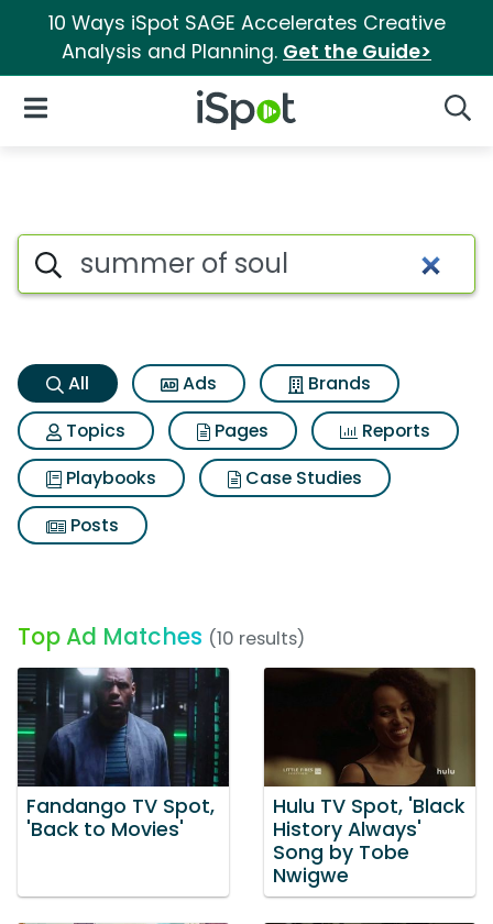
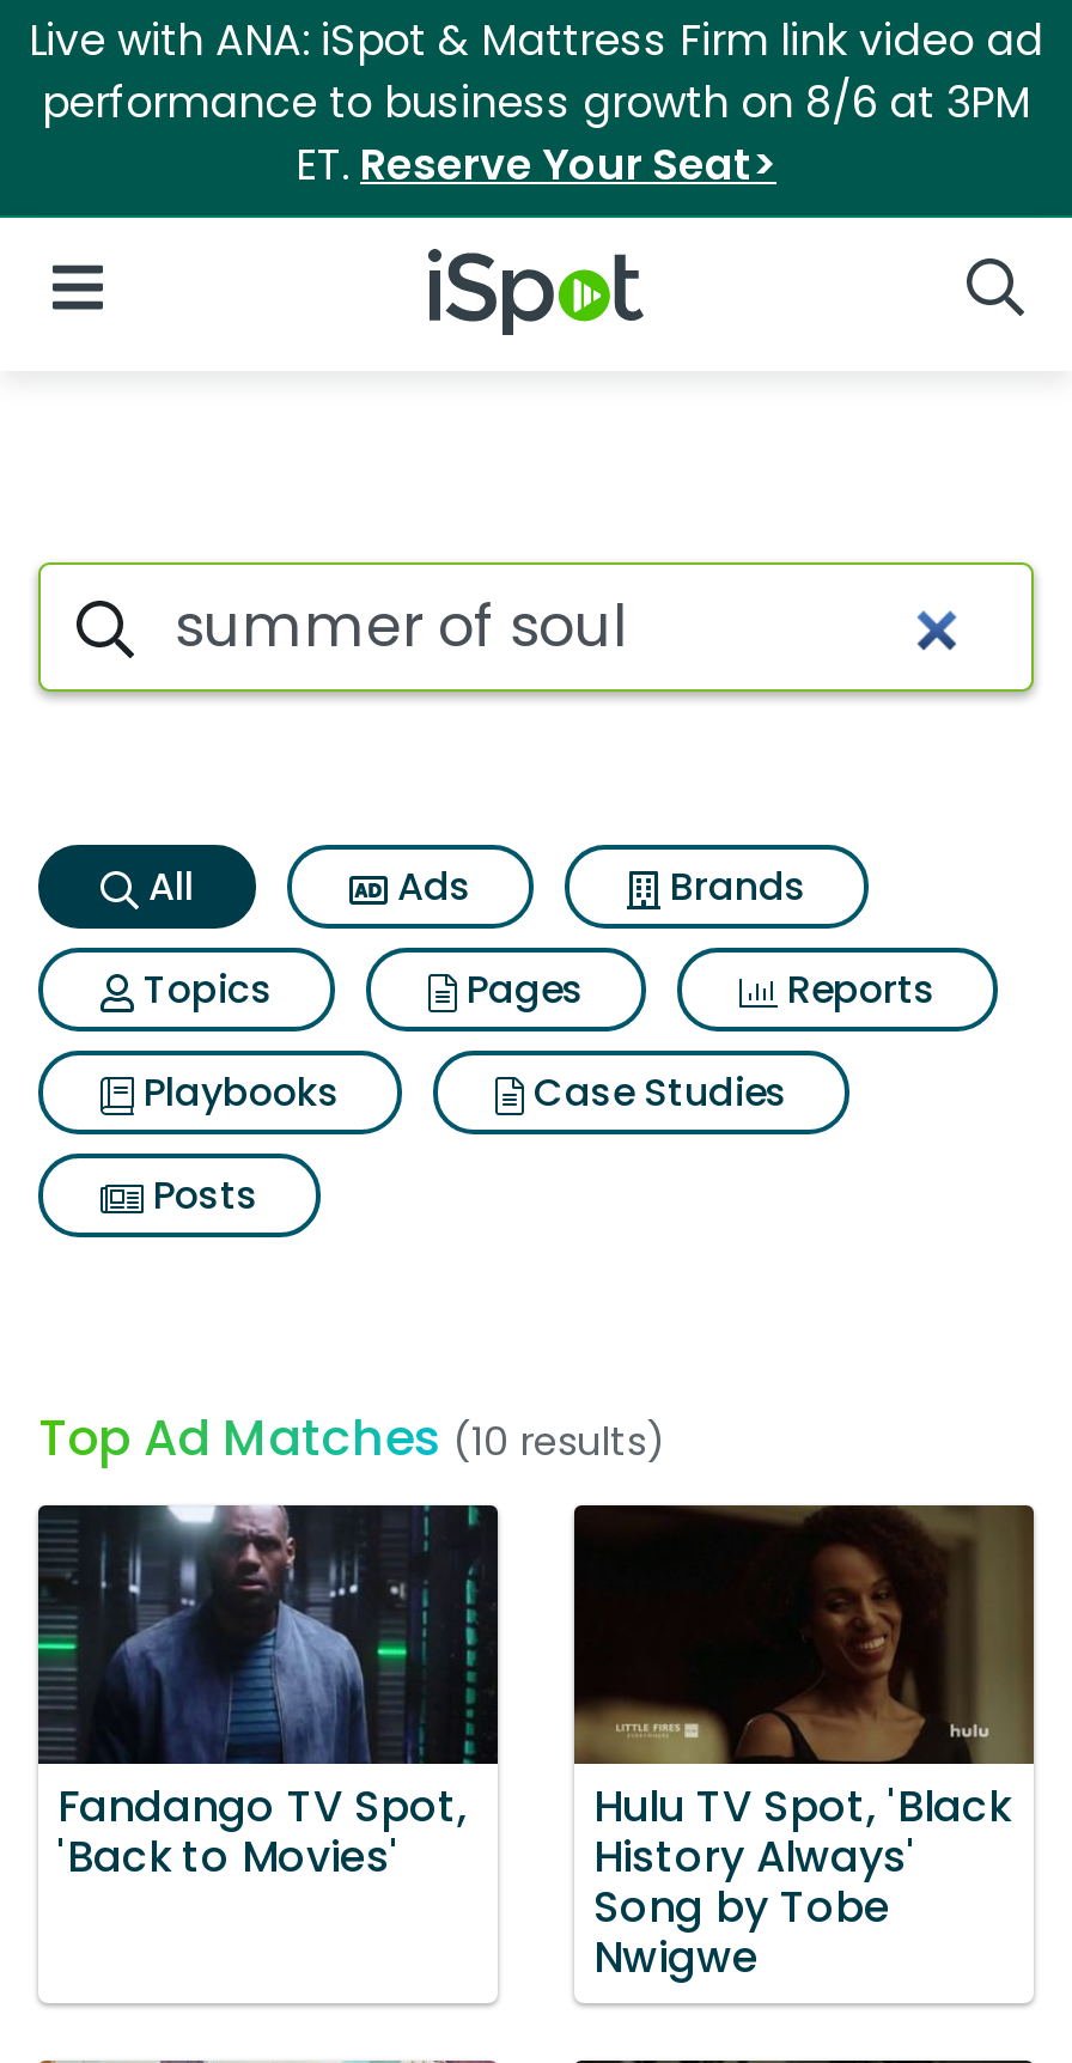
- 10 Ways iSpot SAGE Accelerates Creative
- Analysis and Planning. Get the Guide>
+ Live with ANA: iSpot & Mattress Firm link video ad
+ performance to business growth on 8/6 at 3PM
+ ET. Reserve Your Seat>
